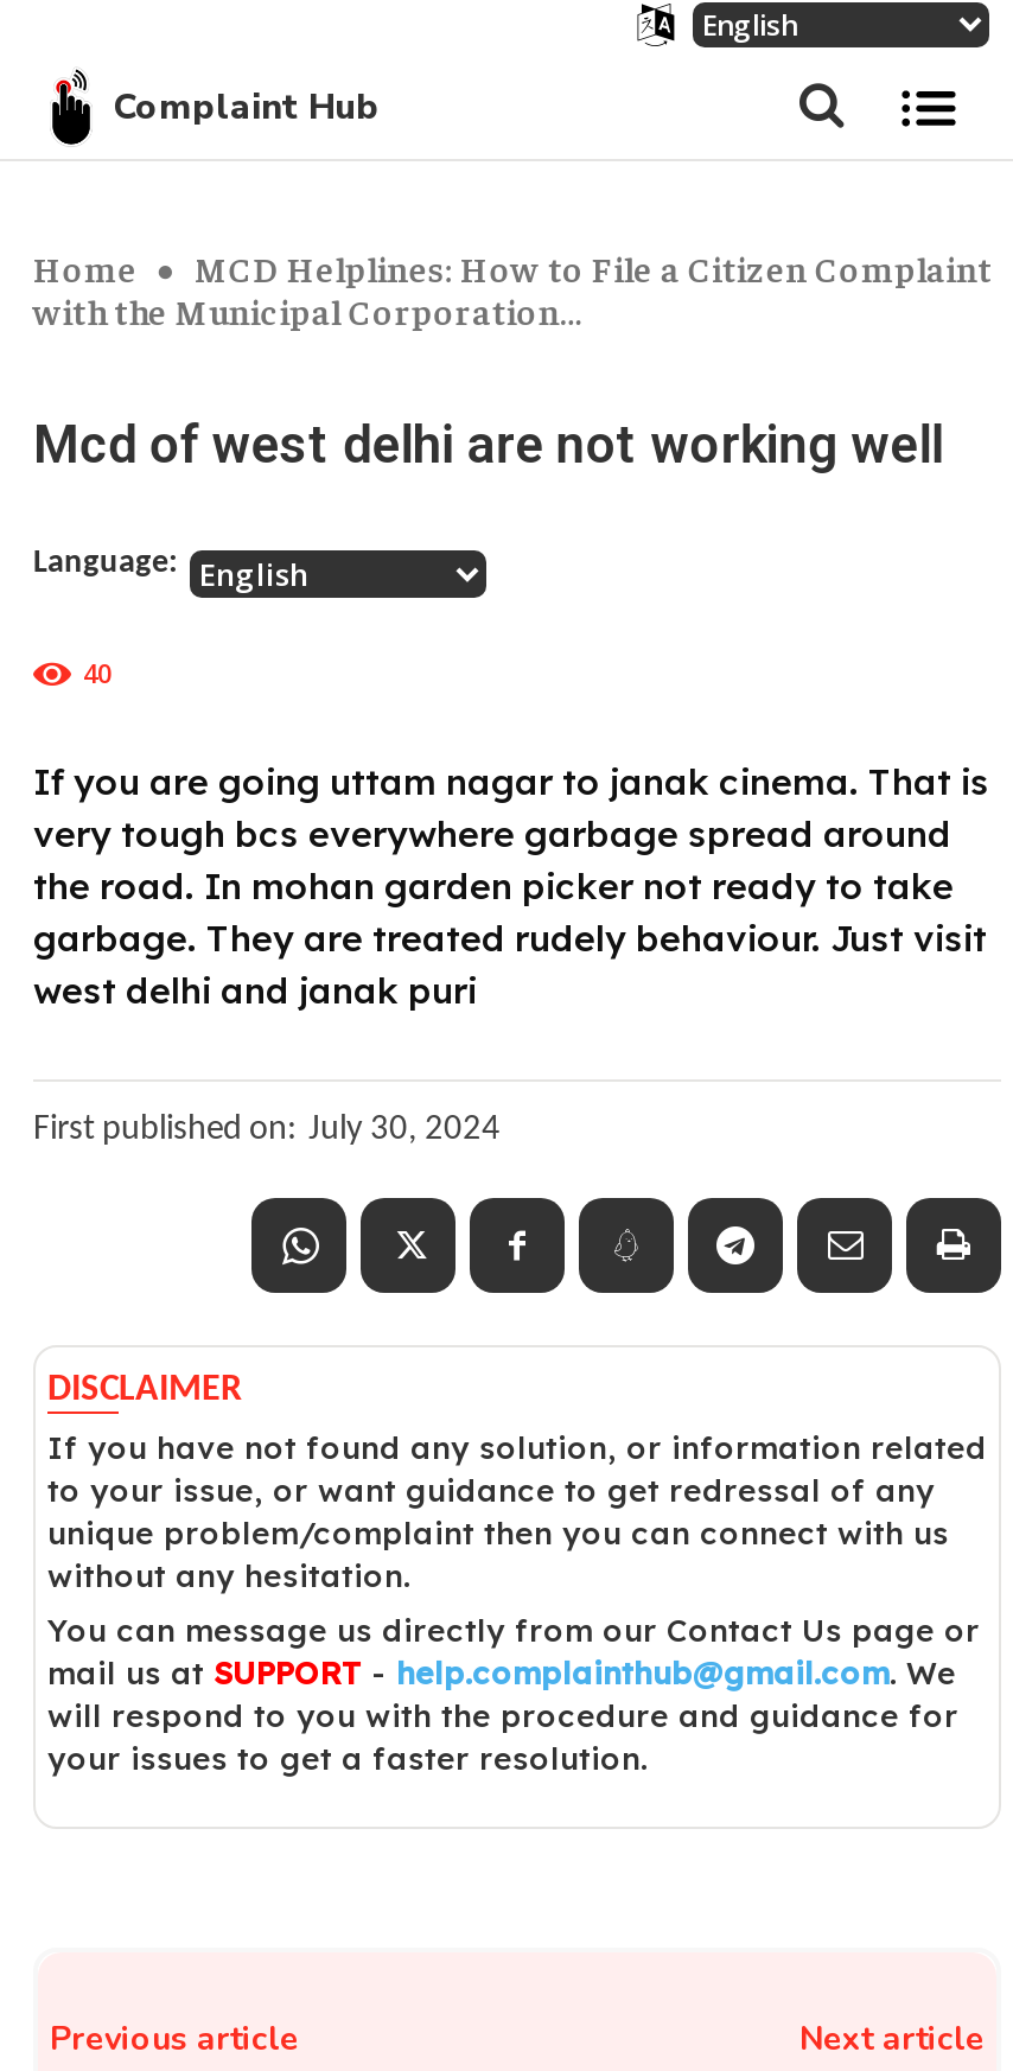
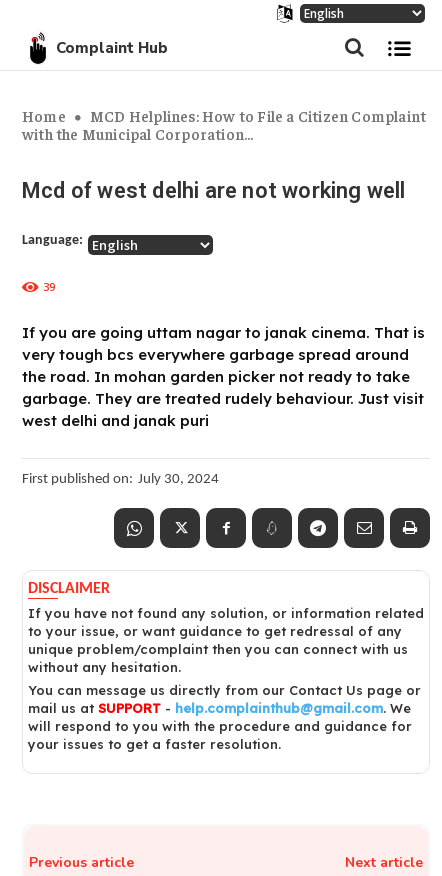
- 40
+ 39
